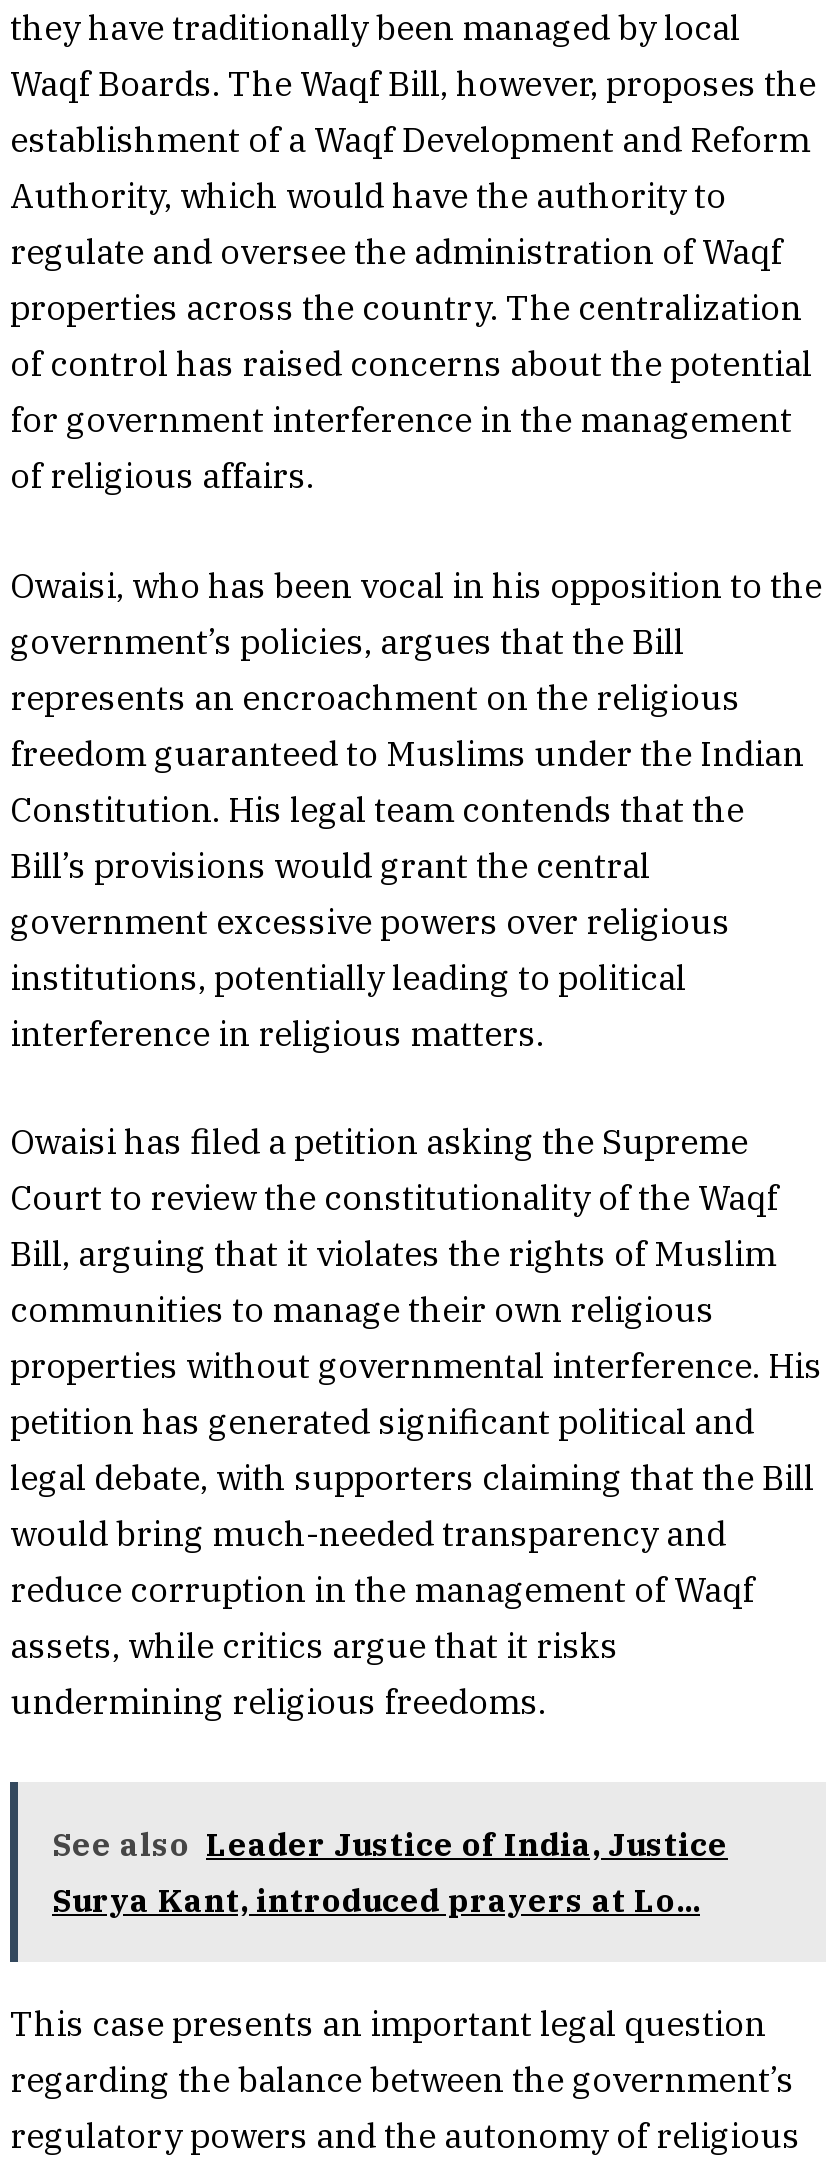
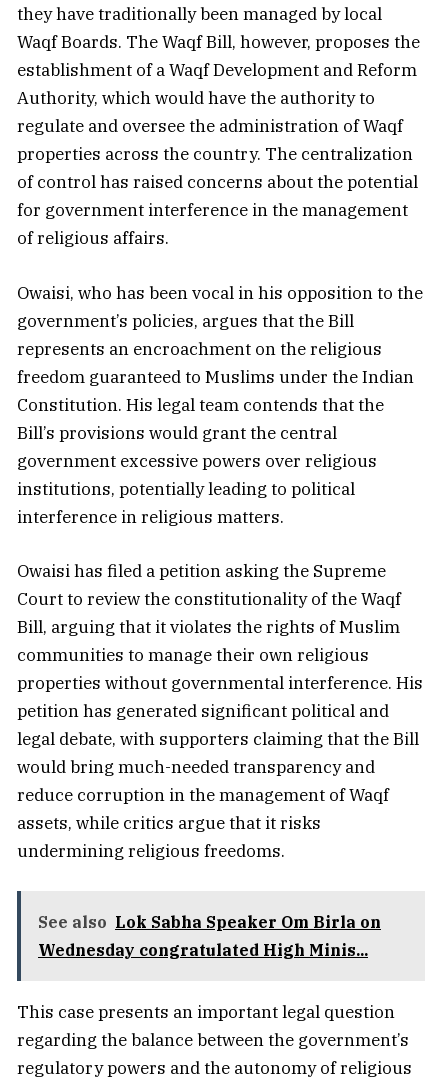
- See also Leader Justice of India, Justice
- Surya Kant, introduced prayers at Lo...
+ See also Lok Sabha Speaker Om Birla on
+ Wednesday congratulated High Minis...
